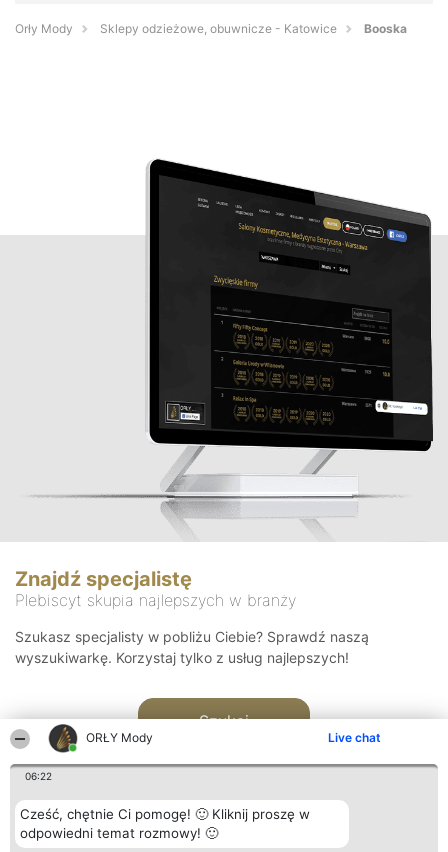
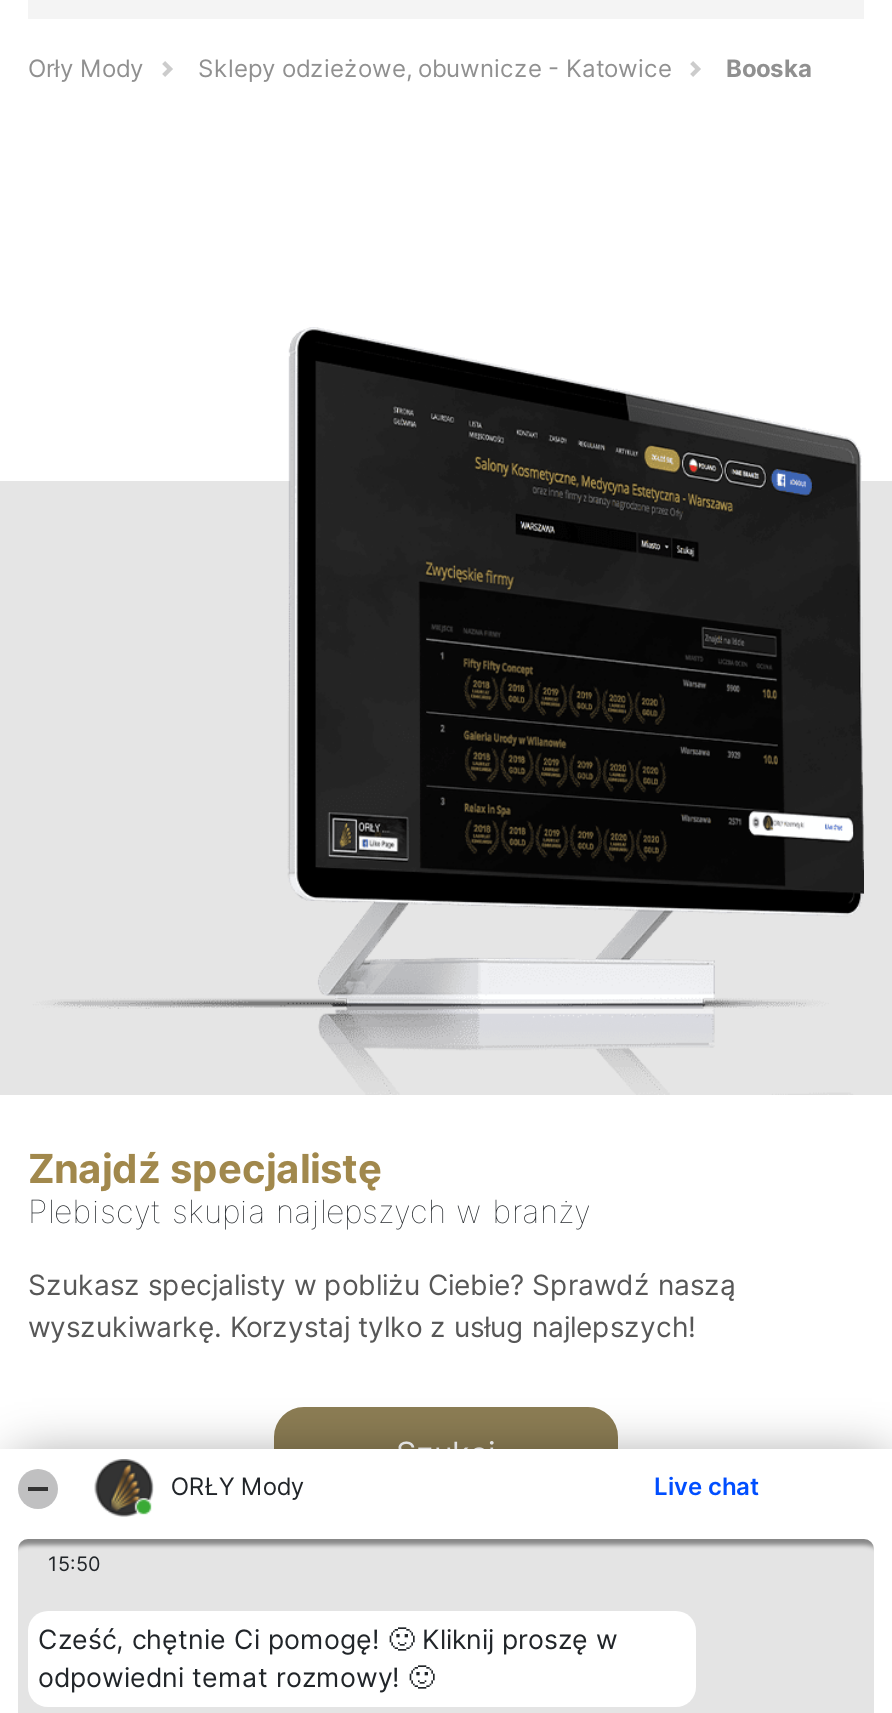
- 06:22
+ 15:50
